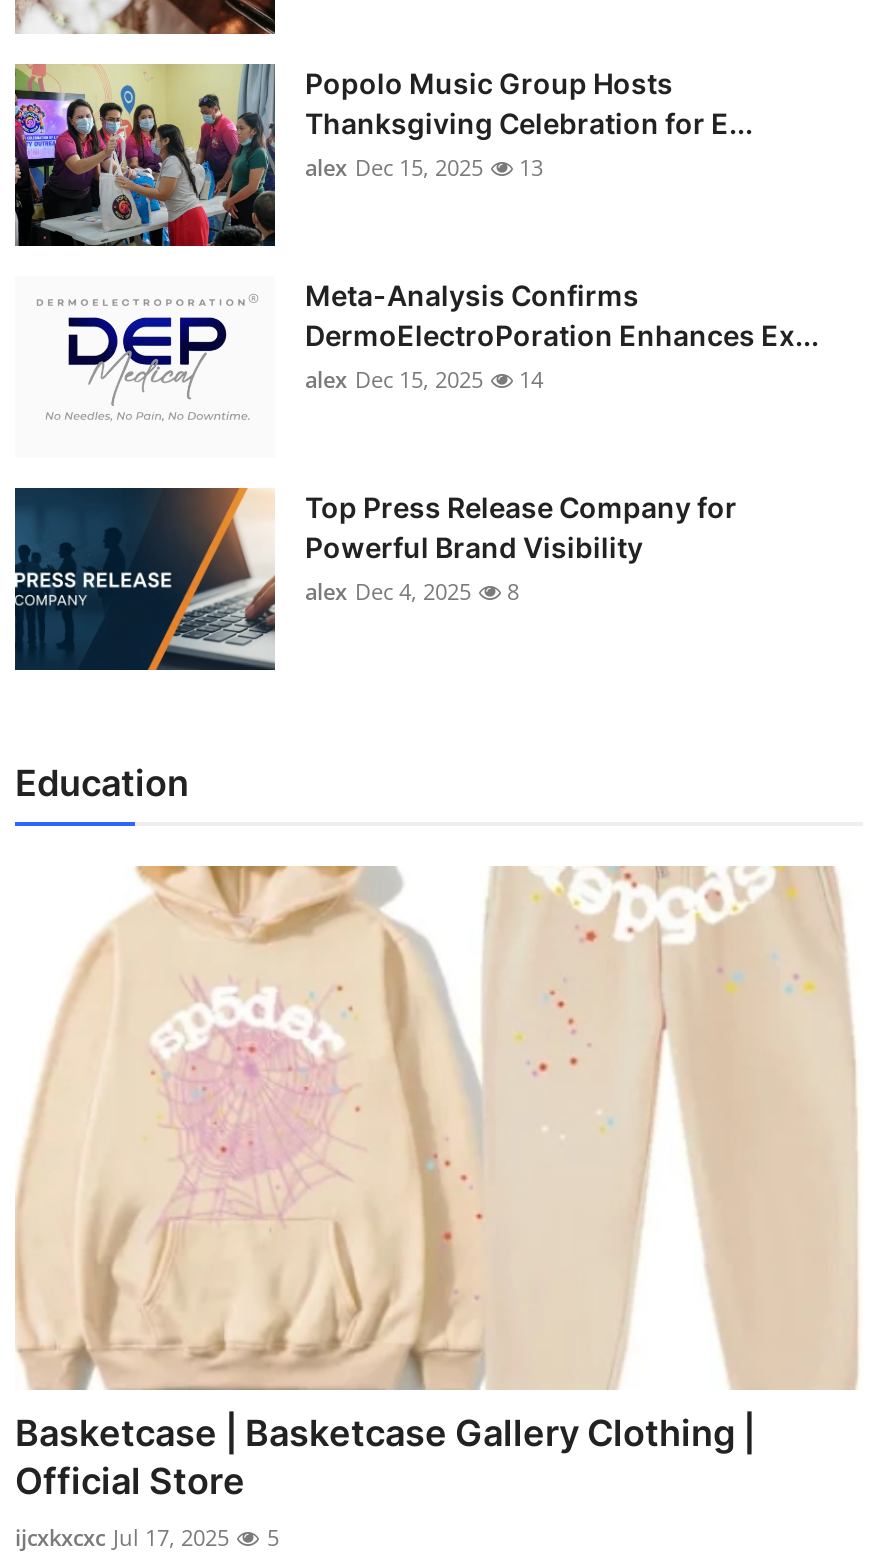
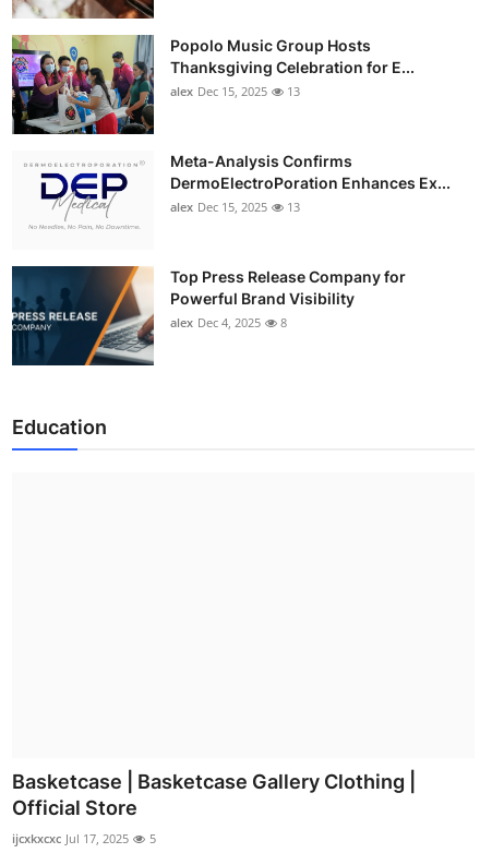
- alex Dec 15, 2025 14
+ alex Dec 15, 2025 13

- [image]
